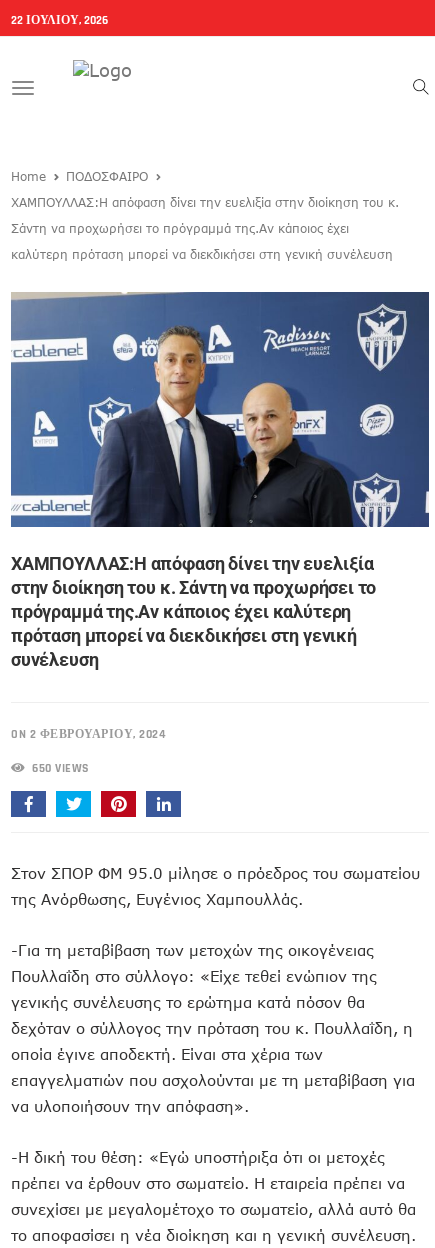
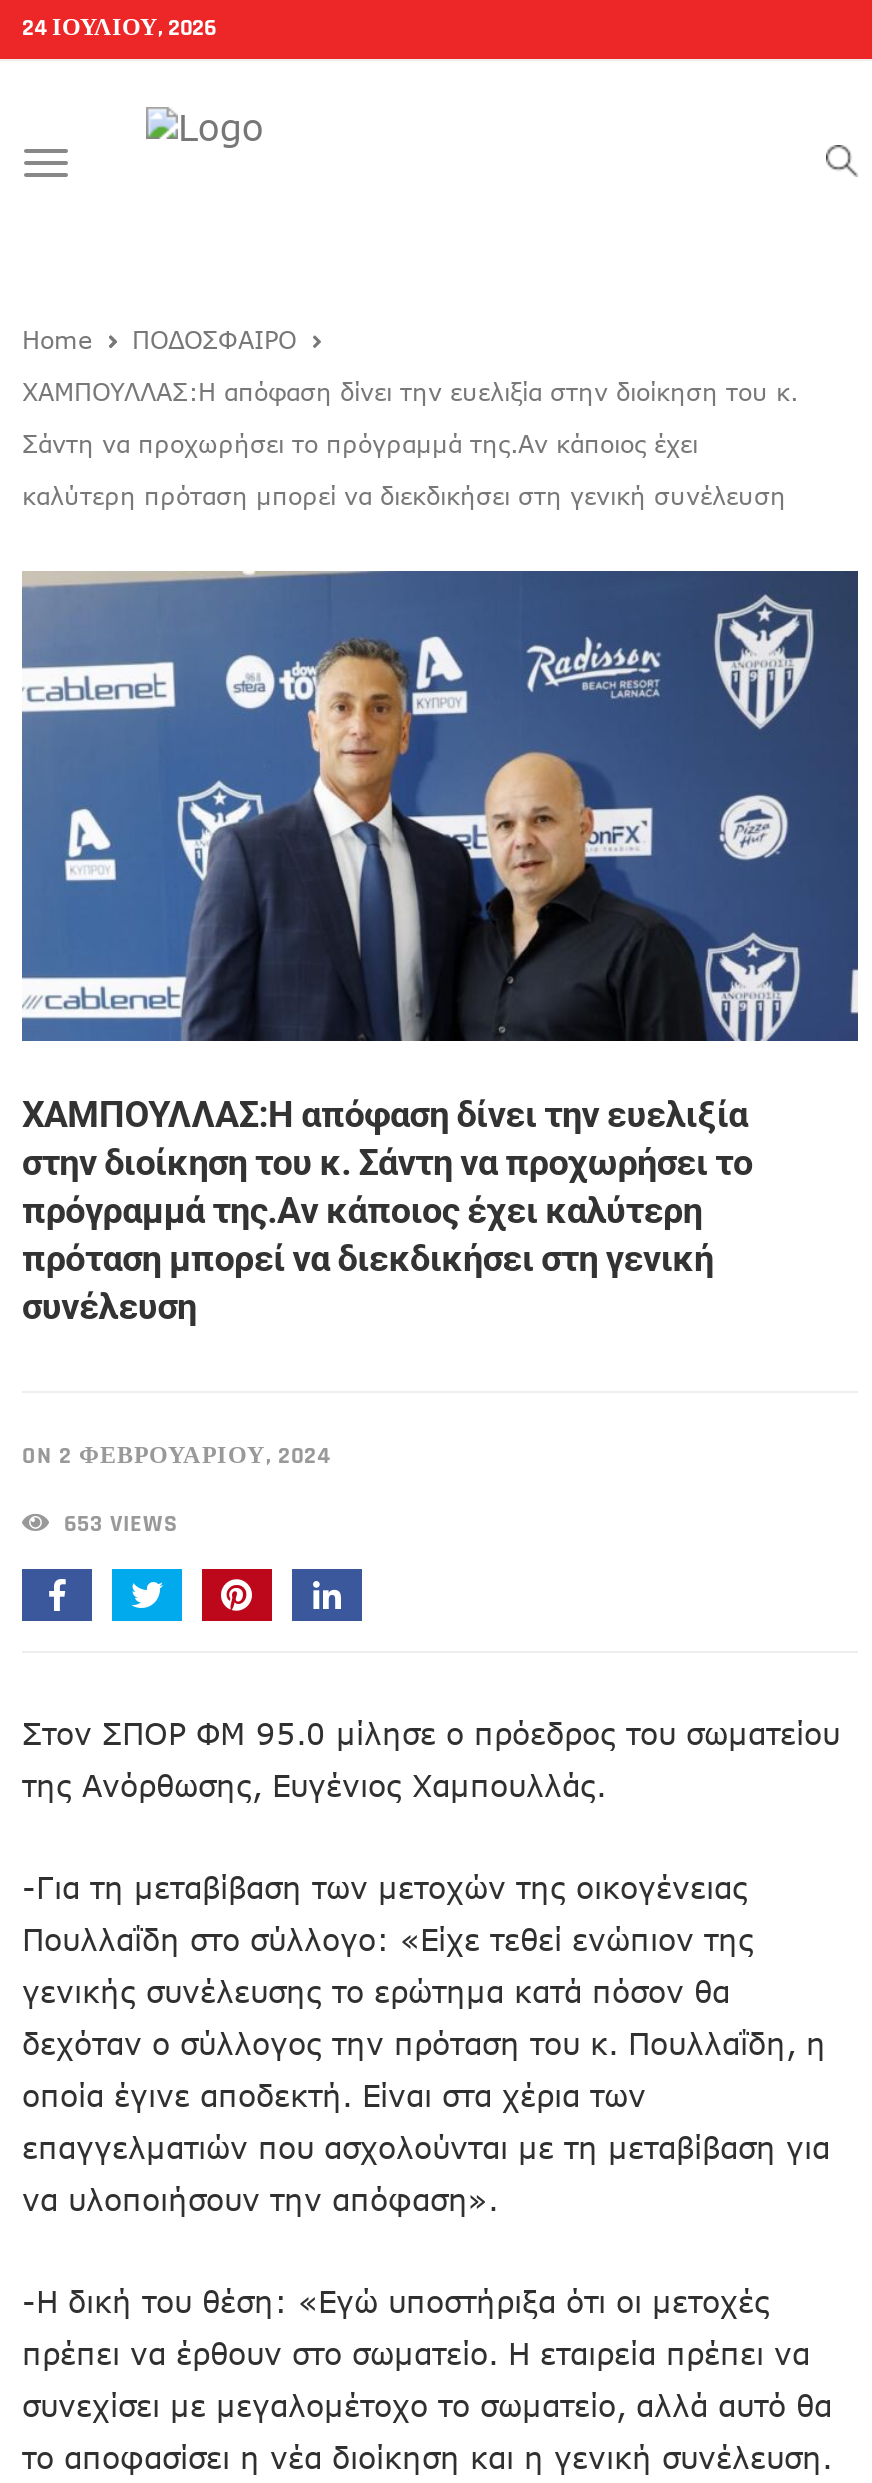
- 22 ΙΟΥΛΊΟΥ, 2026
+ 24 ΙΟΥΛΊΟΥ, 2026

- 650 VIEWS
+ 653 VIEWS
